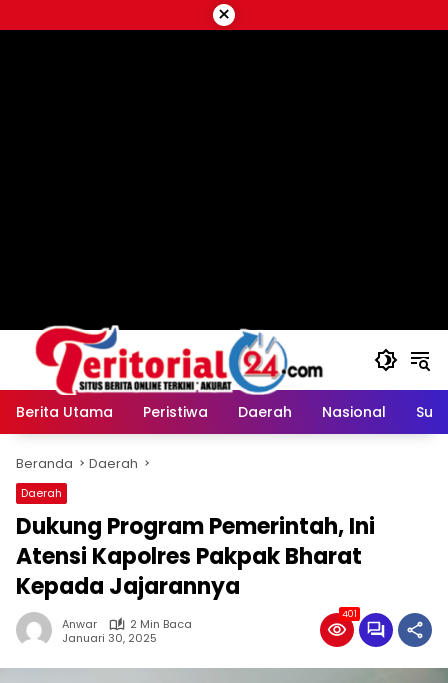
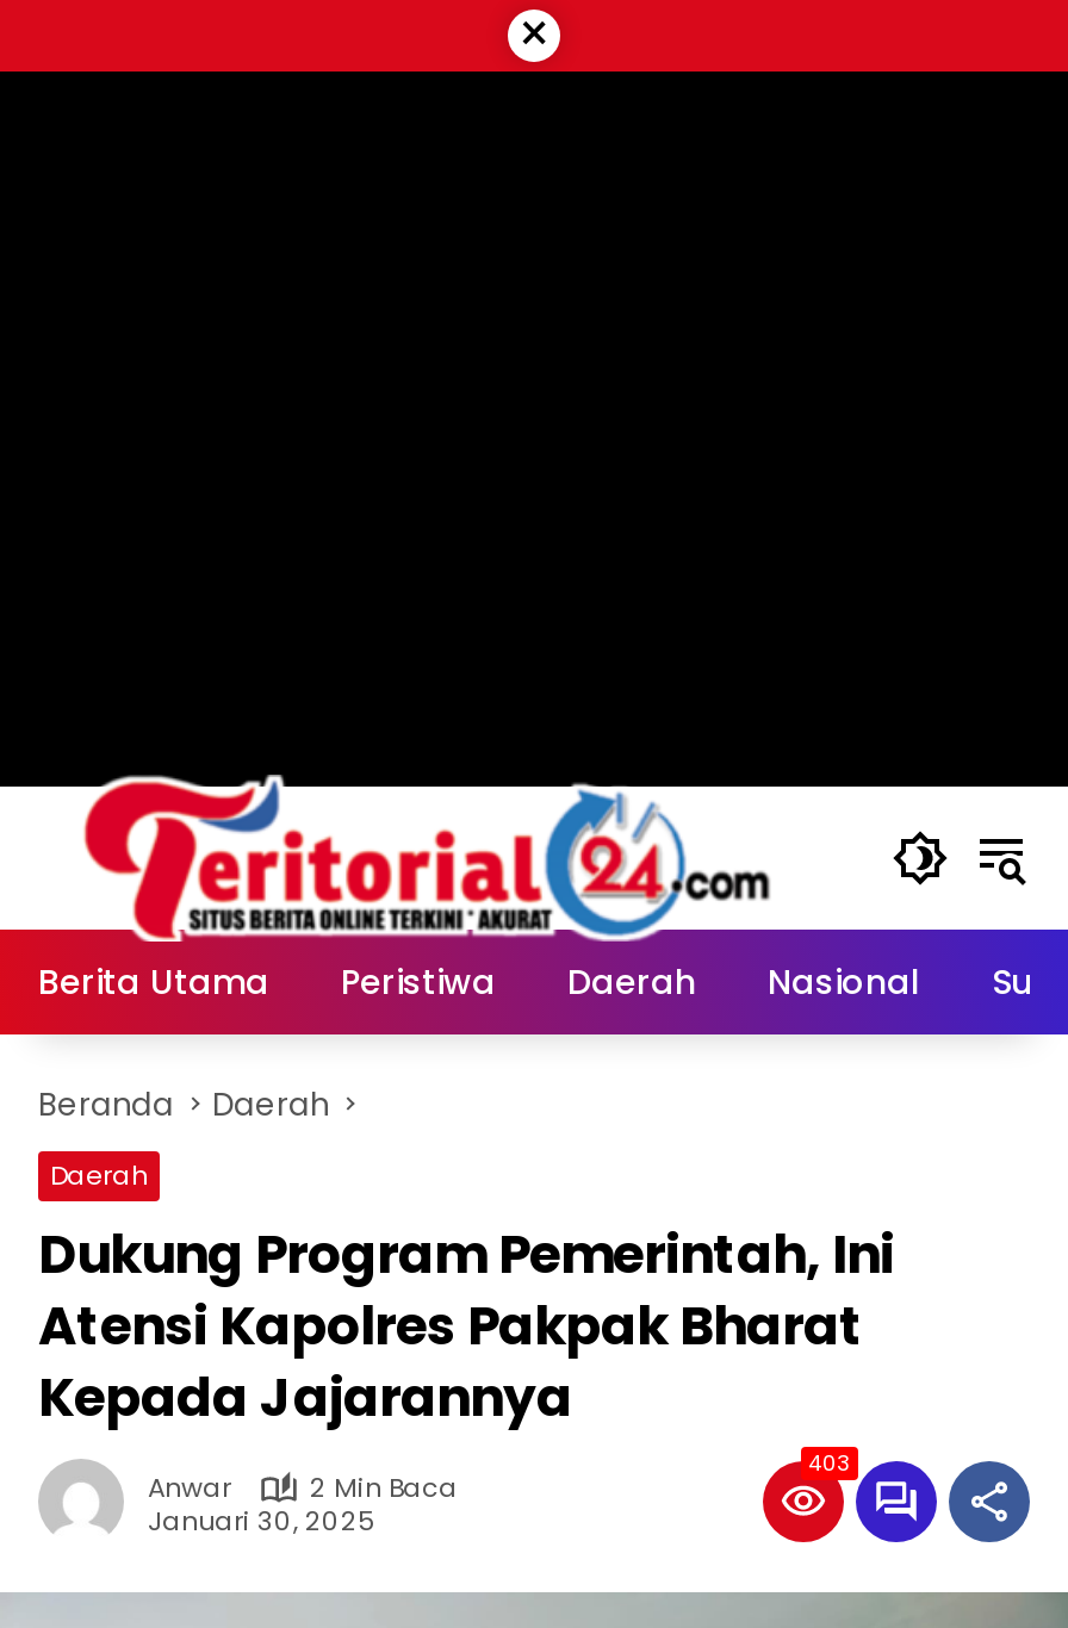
- 401
+ 403
